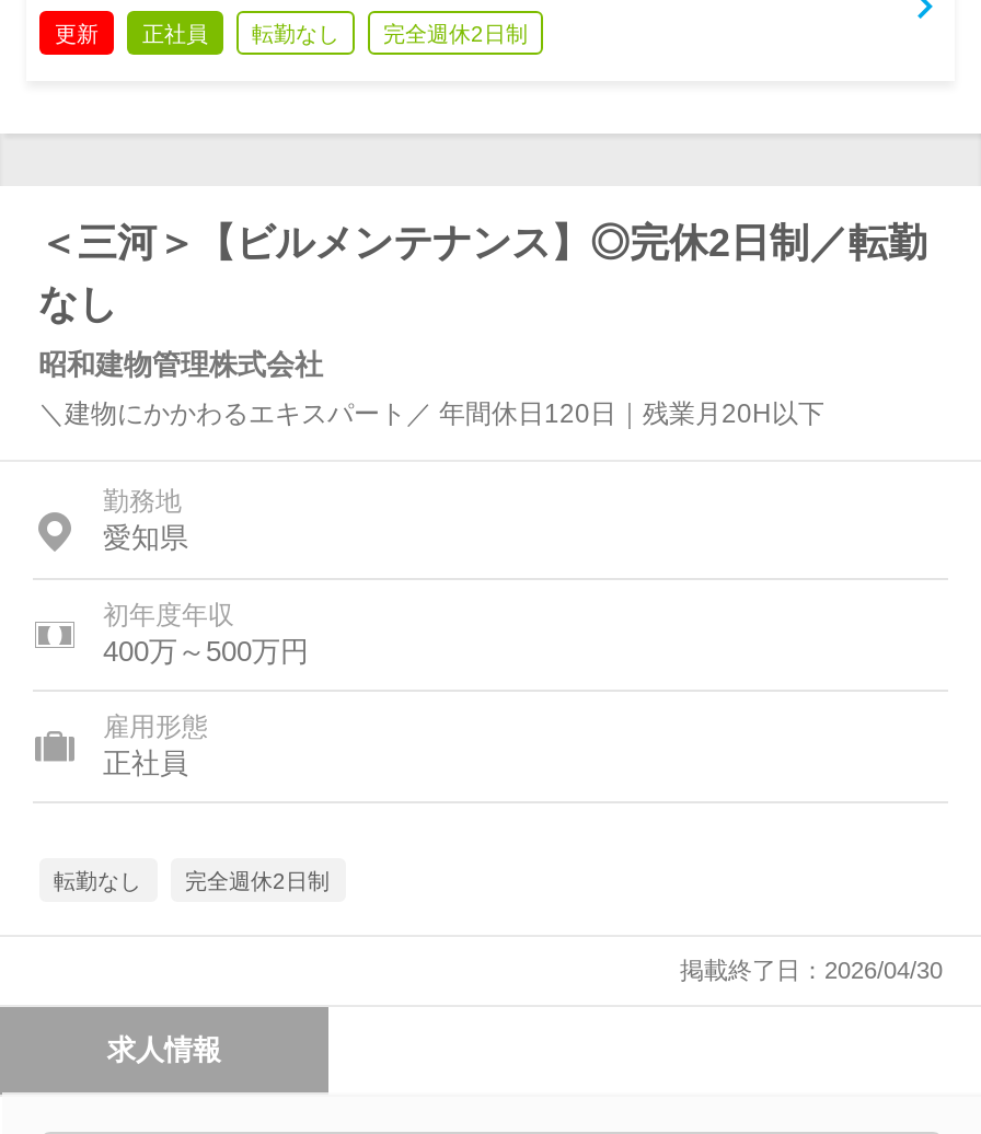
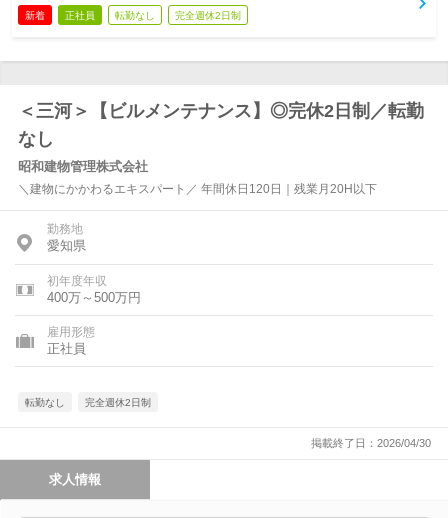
- 更新
+ 新着
